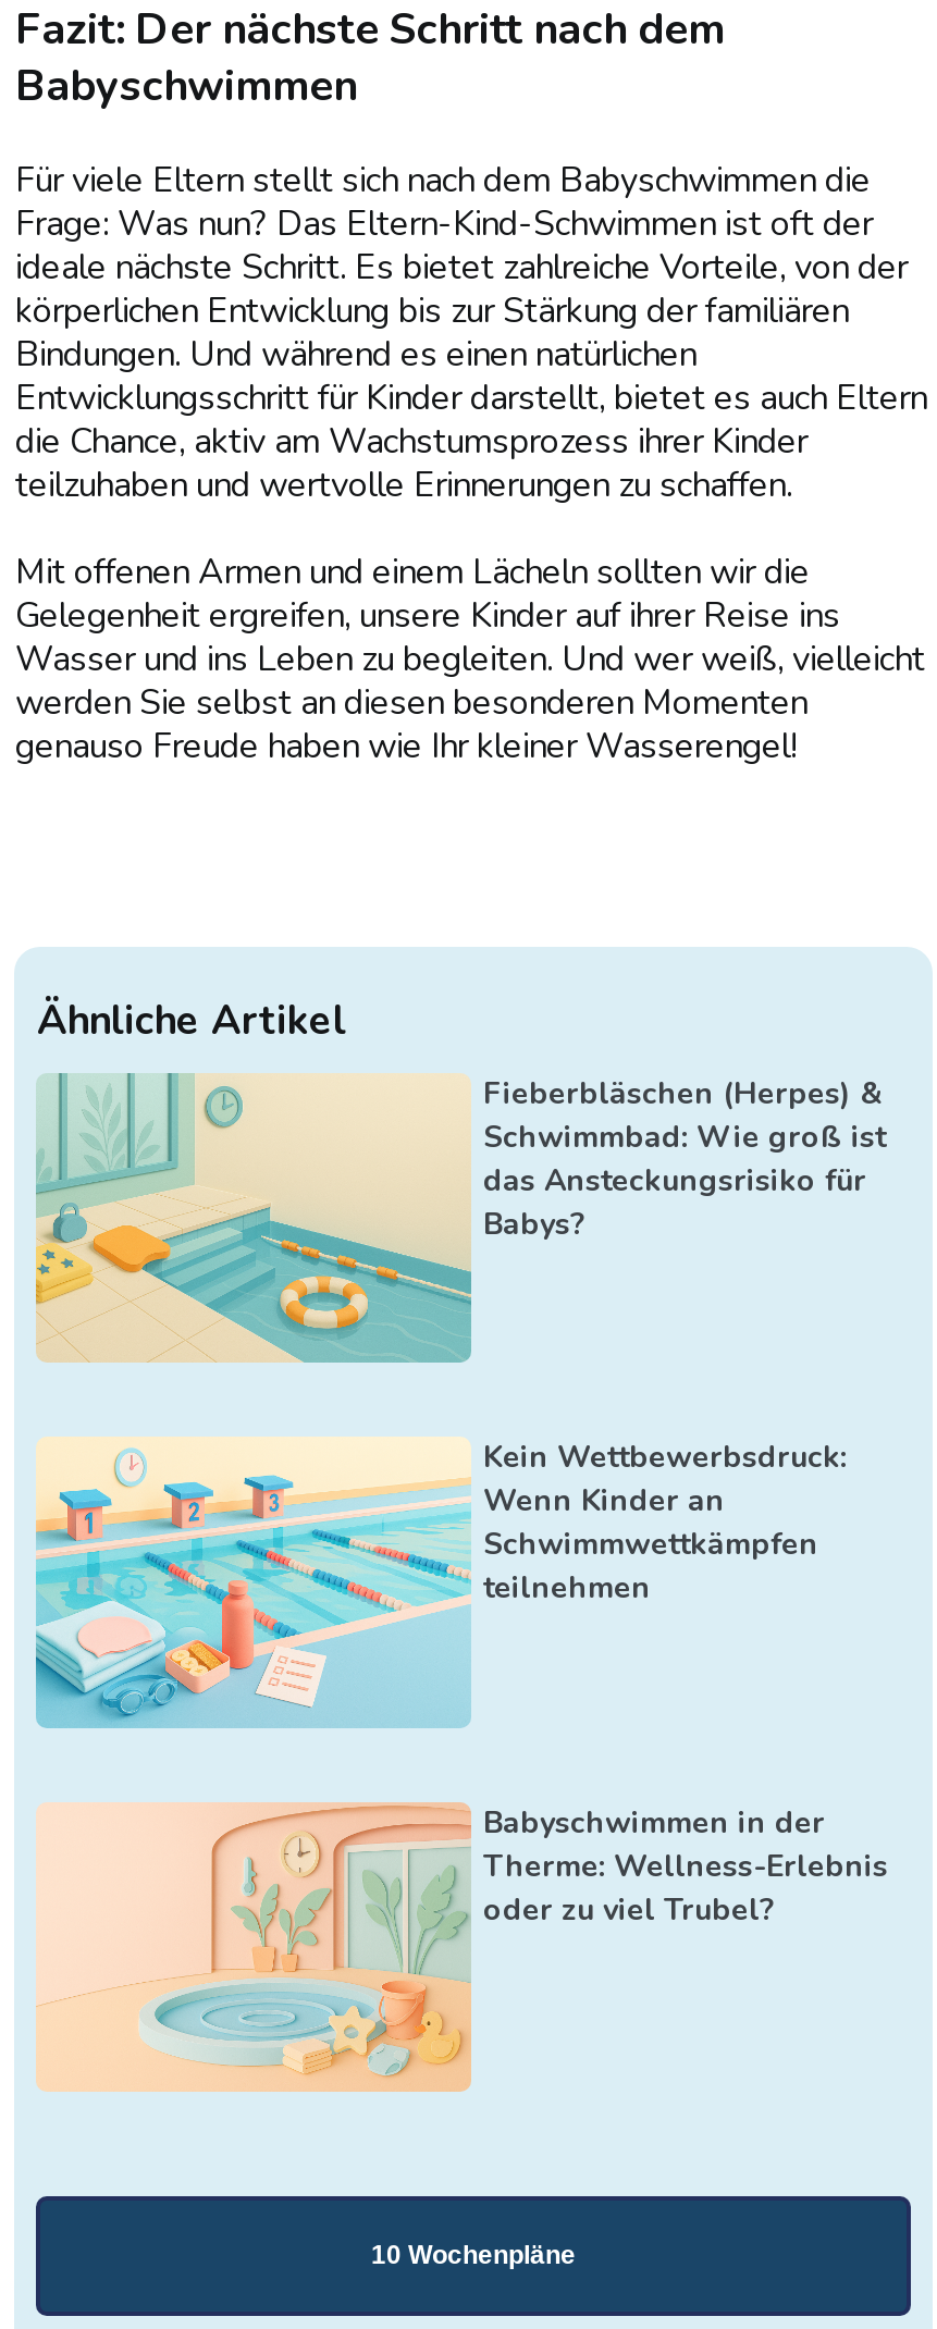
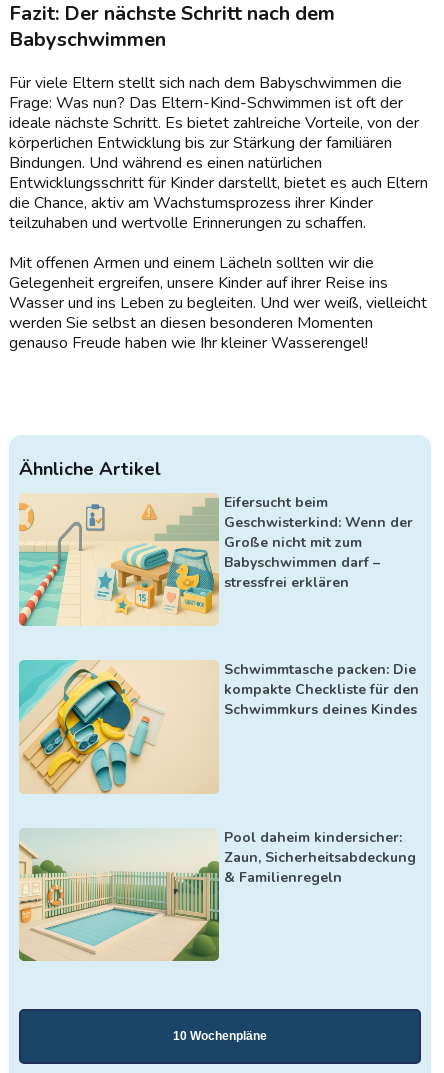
- [image]
- Fieberbläschen (Herpes) &
- Schwimmbad: Wie groß ist
- das Ansteckungsrisiko für
- Babys?
+ [image]
+ Eifersucht beim
+ Geschwisterkind: Wenn der
+ Große nicht mit zum
+ Babyschwimmen darf –
+ stressfrei erklären

- [image]
- Kein Wettbewerbsdruck:
- Wenn Kinder an
- Schwimmwettkämpfen
- teilnehmen
+ [image]
+ Schwimmtasche packen: Die
+ kompakte Checkliste für den
+ Schwimmkurs deines Kindes

- [image]
- Babyschwimmen in der
- Therme: Wellness-Erlebnis
- oder zu viel Trubel?
+ [image]
+ Pool daheim kindersicher:
+ Zaun, Sicherheitsabdeckung
+ & Familienregeln
